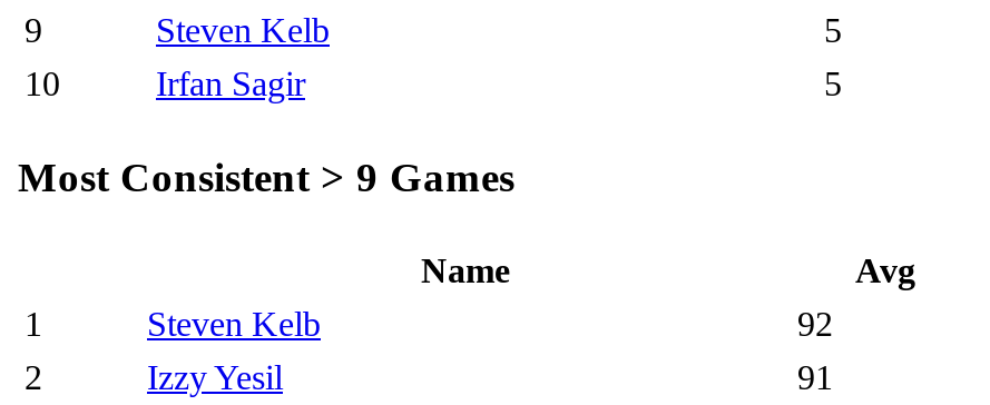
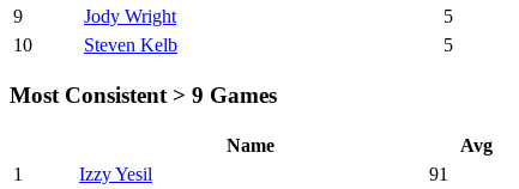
- Steven Kelb
+ Jody Wright

- Irfan Sagir
+ Steven Kelb

- Steven Kelb
- 92
- 2
